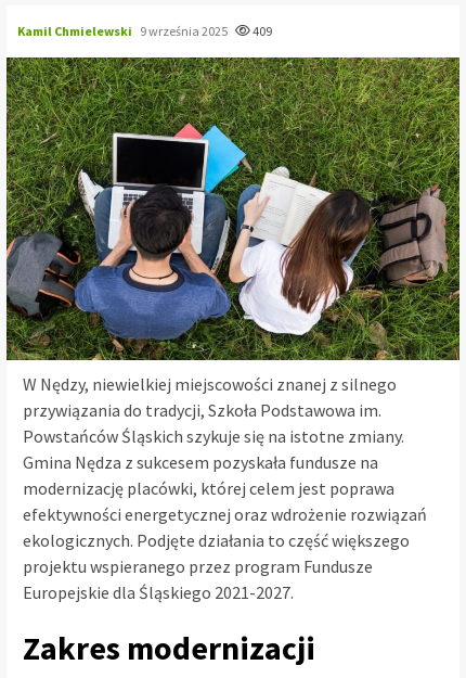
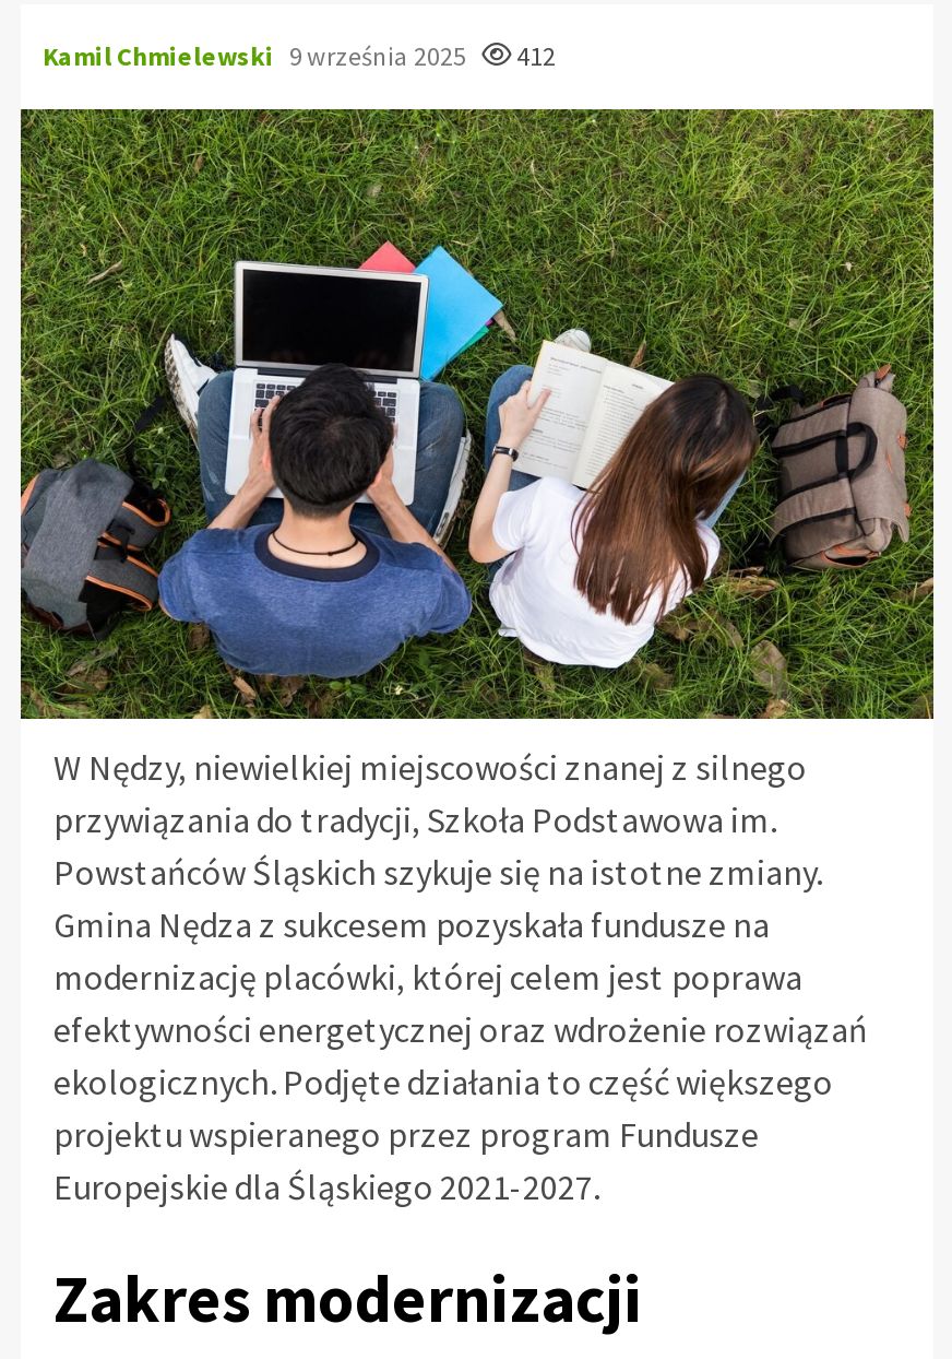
- Kamil Chmielewski 9 września 2025 409
+ Kamil Chmielewski 9 września 2025 412
